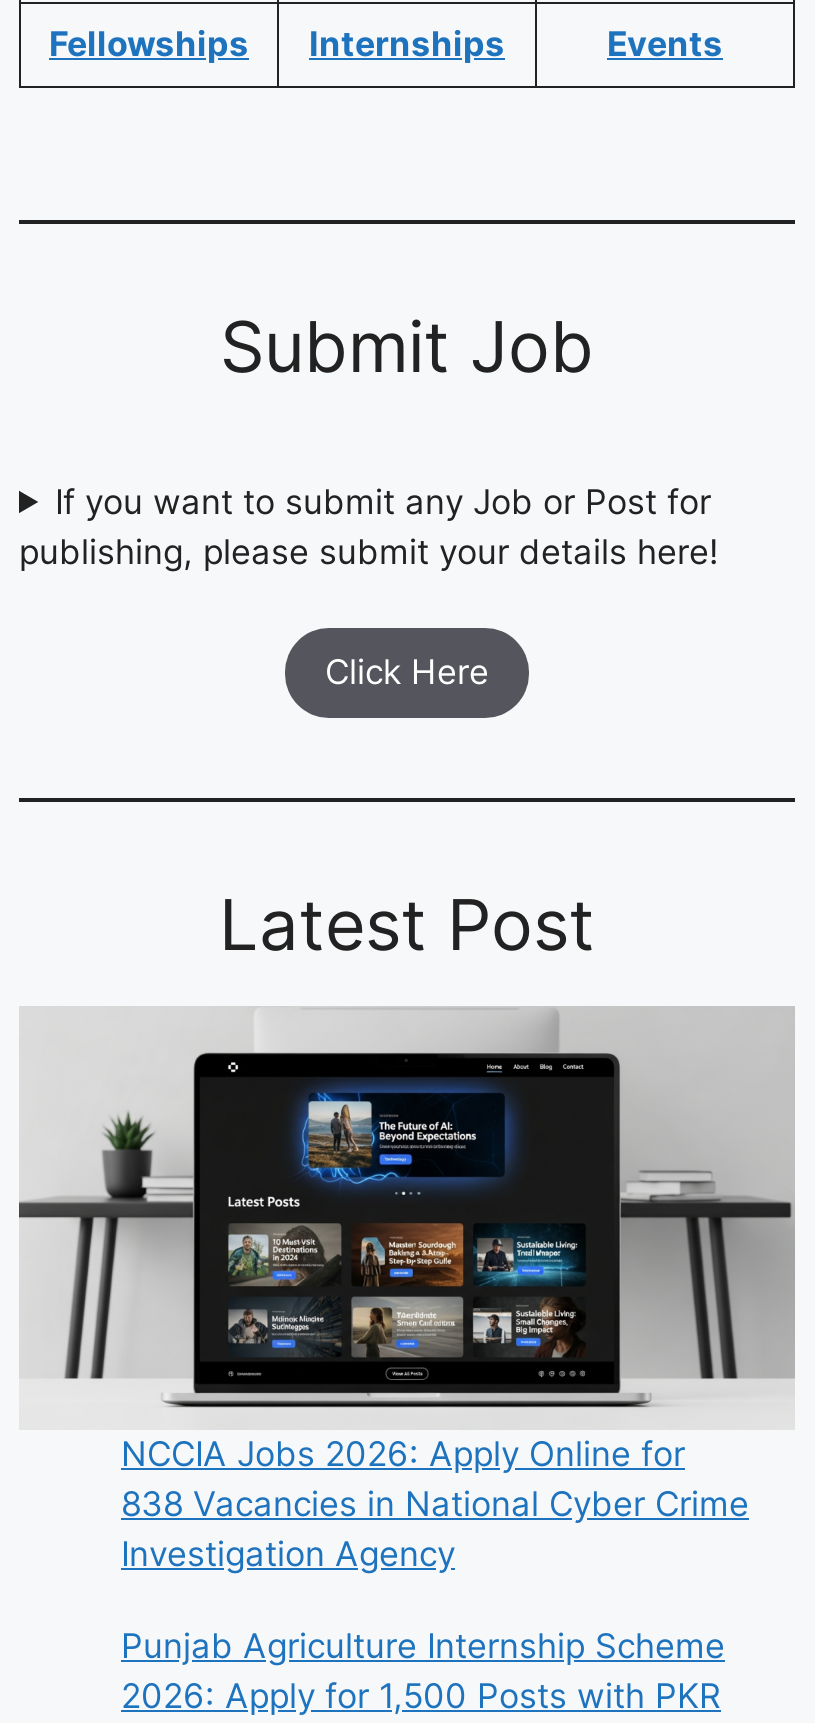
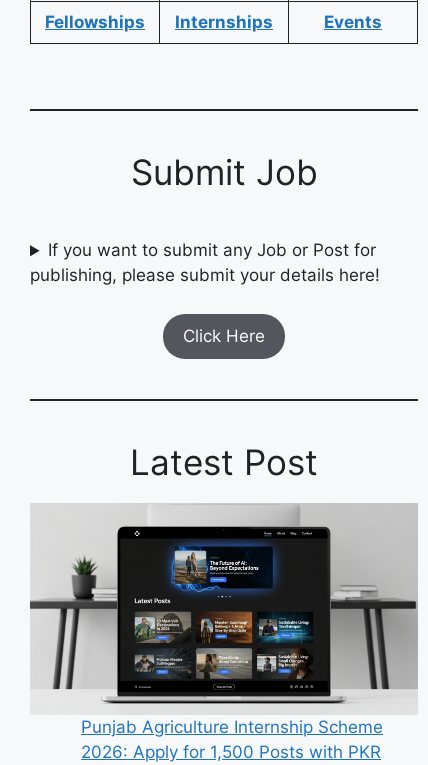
- NCCIA Jobs 2026: Apply Online for
- 838 Vacancies in National Cyber Crime
- Investigation Agency
